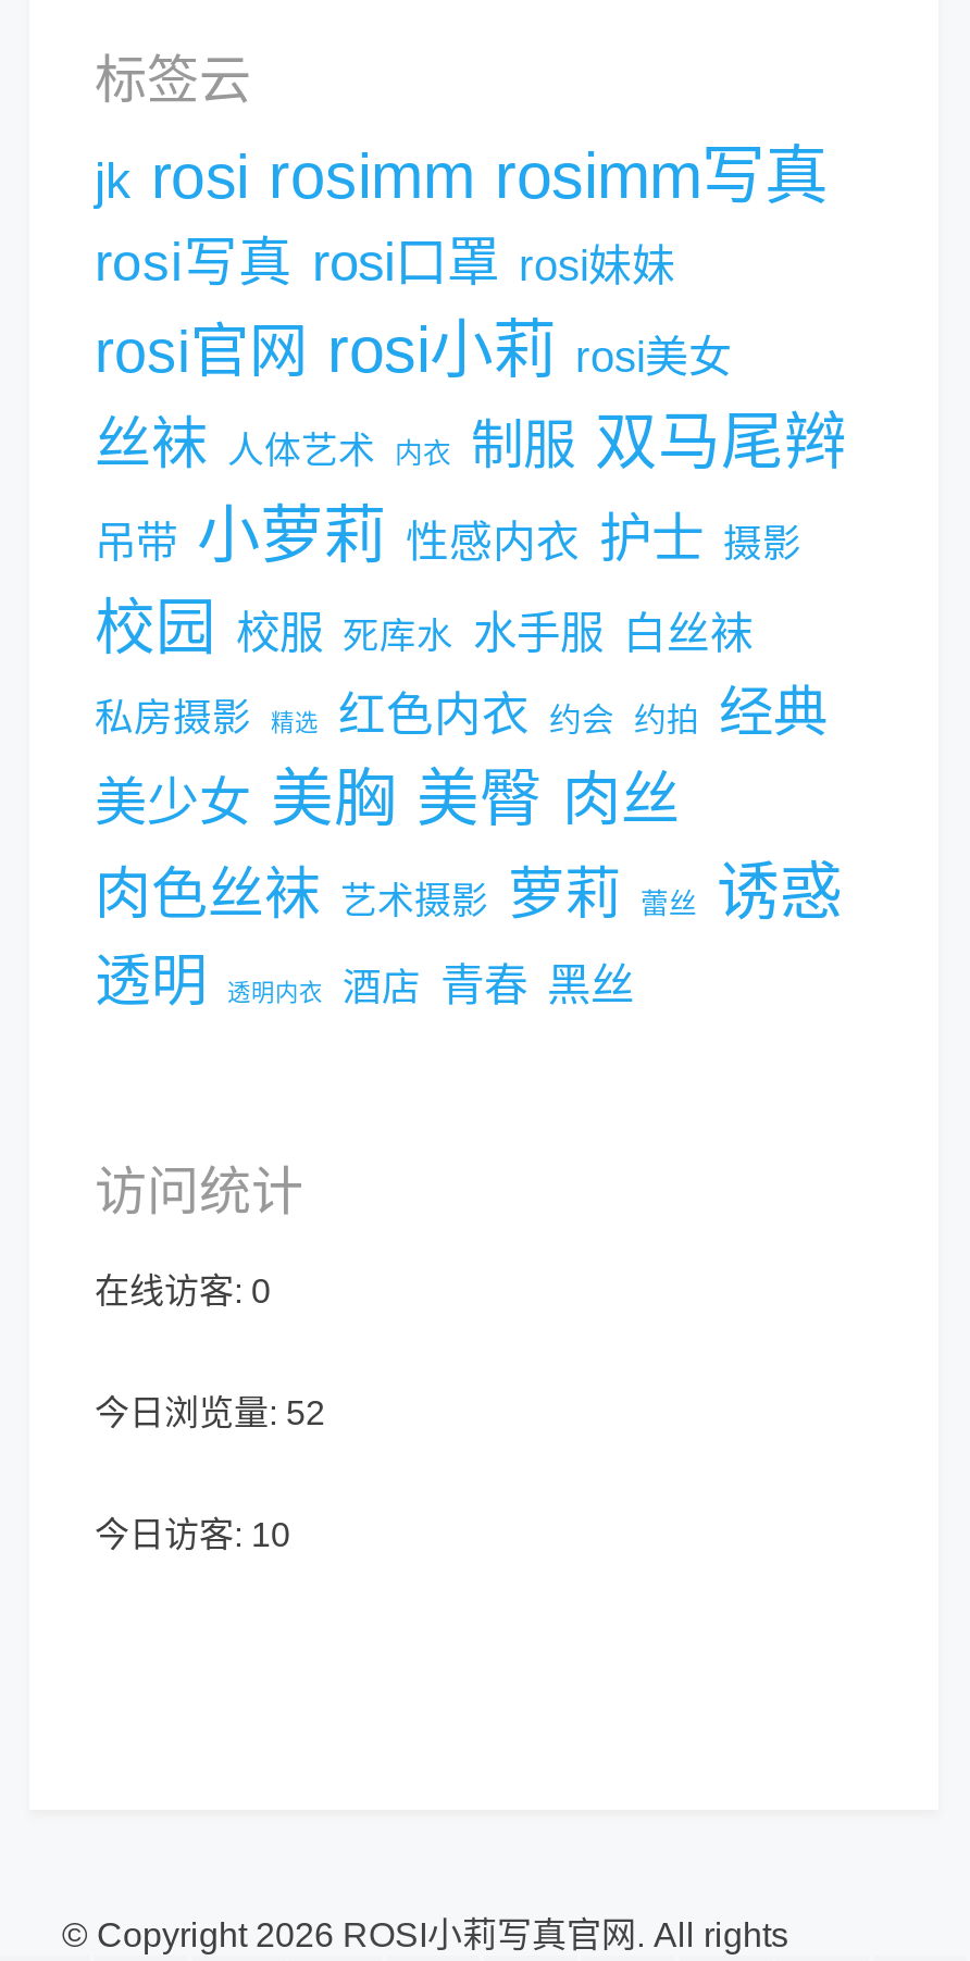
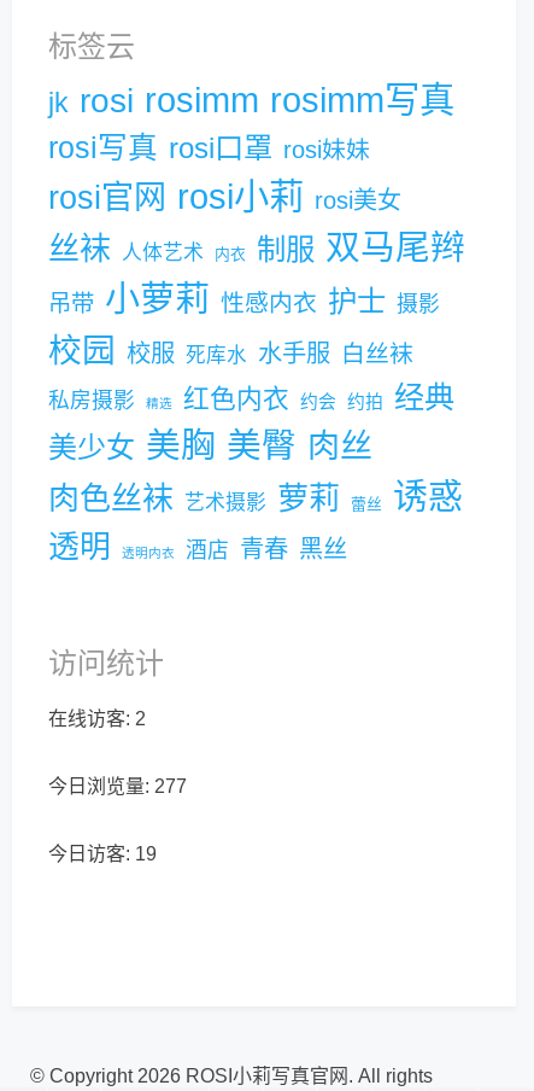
- 在线访客: 0
+ 在线访客: 2

- 今日浏览量: 52
+ 今日浏览量: 277

- 今日访客: 10
+ 今日访客: 19
